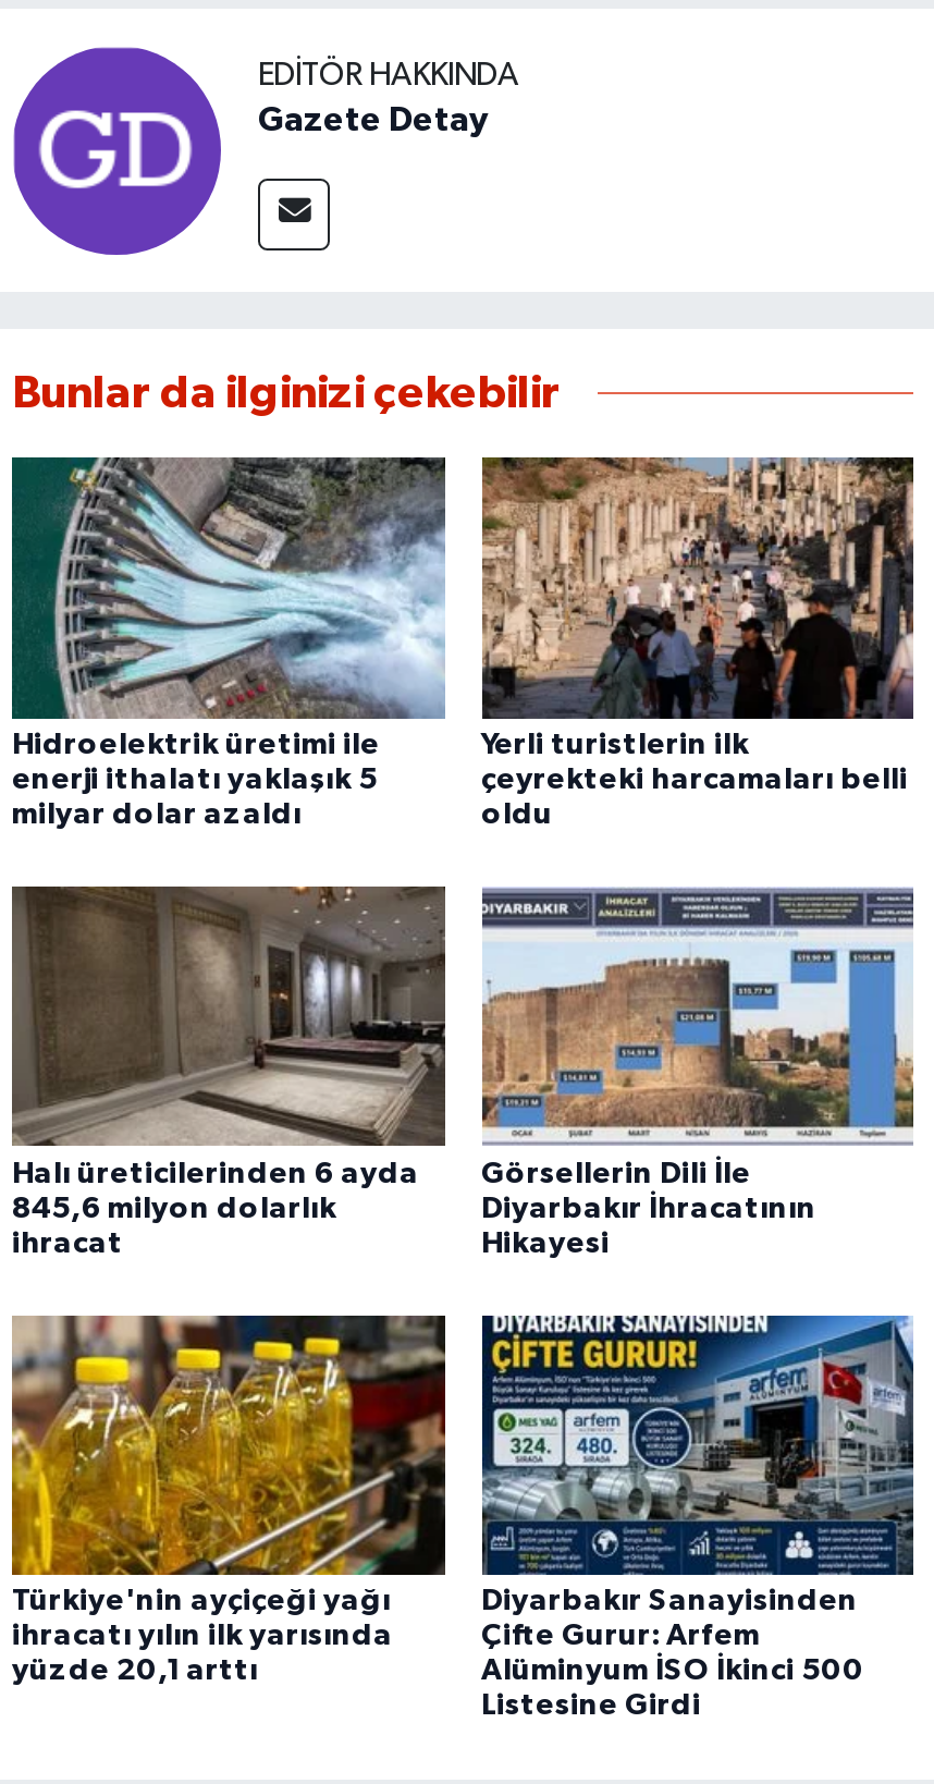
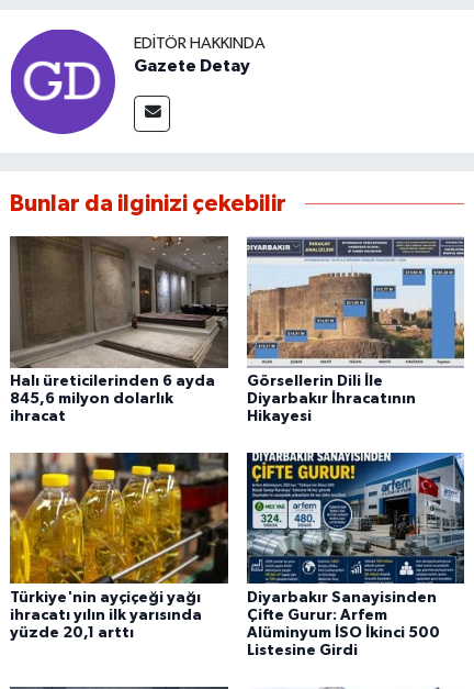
- [image]
- Hidroelektrik üretimi ile
- enerji ithalatı yaklaşık 5
- milyar dolar azaldı

- [image]
- Yerli turistlerin ilk
- çeyrekteki harcamaları belli
- oldu
